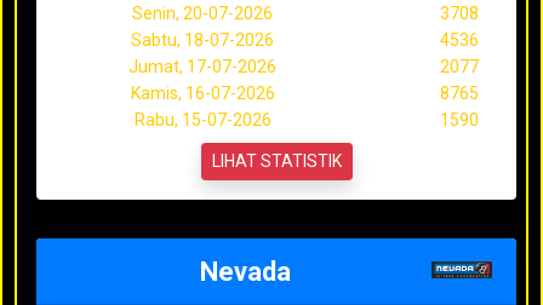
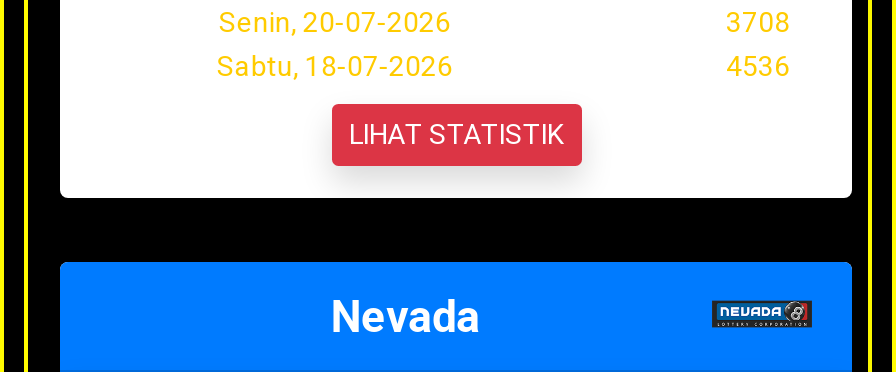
- Jumat, 17-07-2026
- 2077
- Kamis, 16-07-2026
- 8765
- Rabu, 15-07-2026
- 1590
